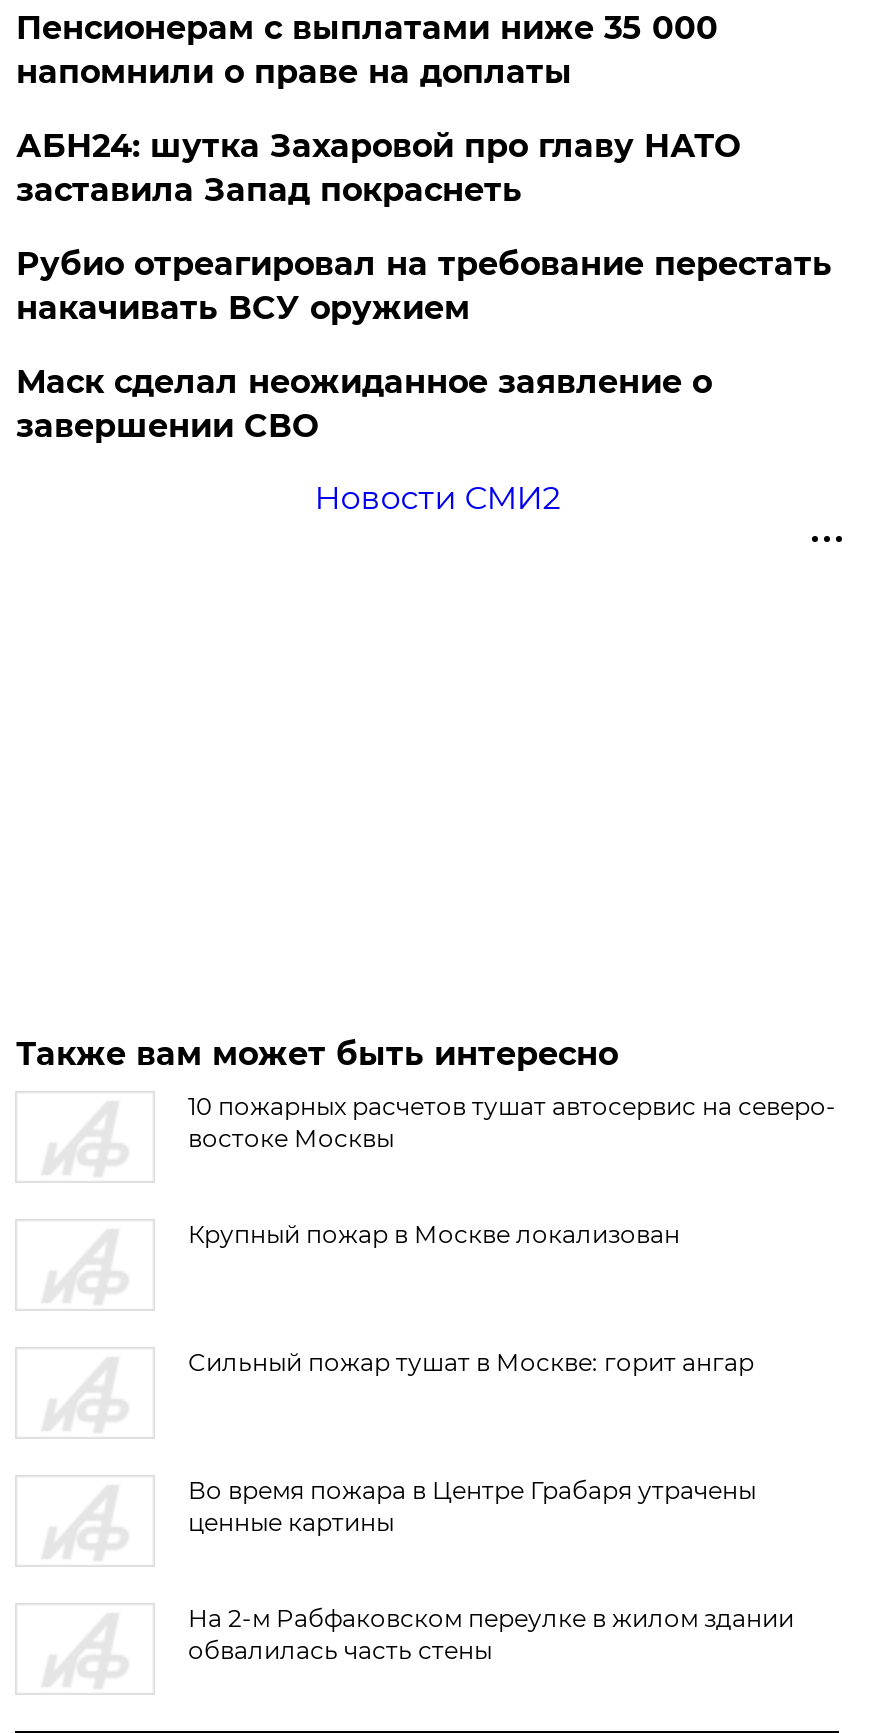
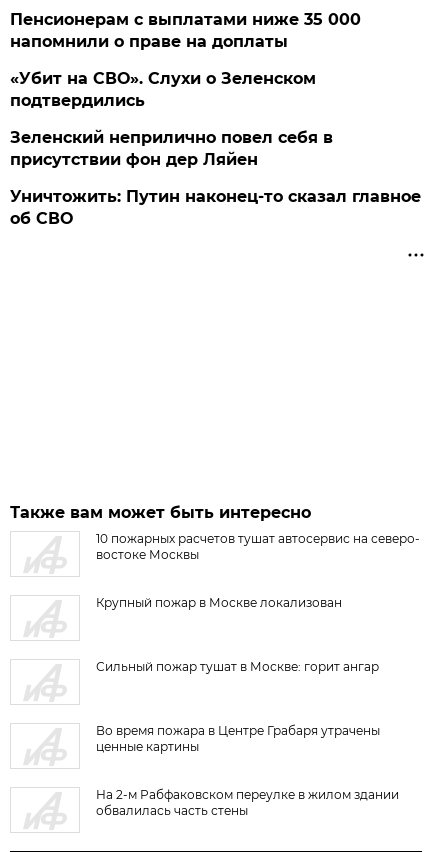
- АБН24: шутка Захаровой про главу НАТО
- заставила Запад покраснеть
- Рубио отреагировал на требование перестать
- накачивать ВСУ оружием
- Маск сделал неожиданное заявление о
- завершении СВО
- Новости СМИ2
+ «Убит на СВО». Слухи о Зеленском
+ подтвердились
+ Зеленский неприлично повел cебя в
+ присутствии фон дер Ляйен
+ Уничтожить: Путин наконец-то сказал главное
+ об СВО
